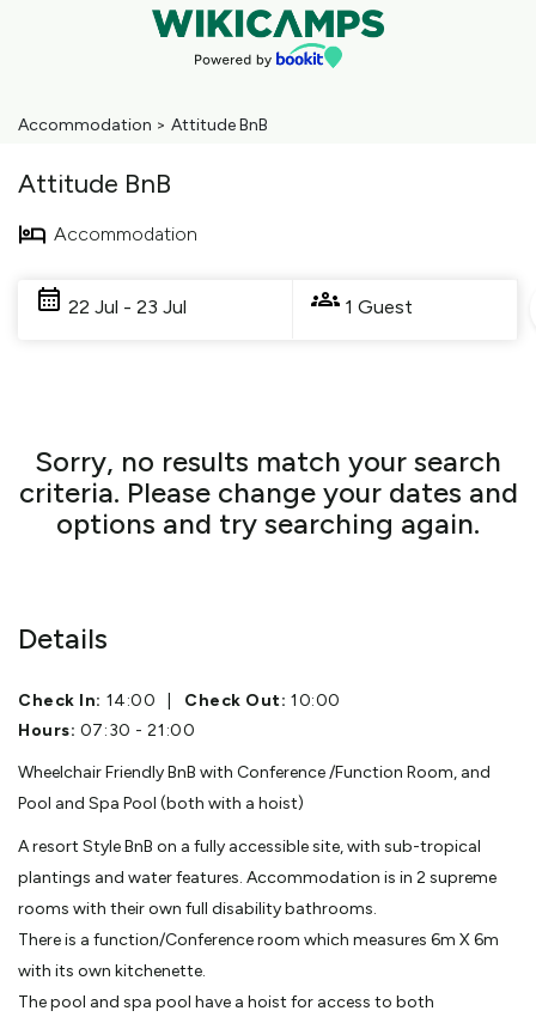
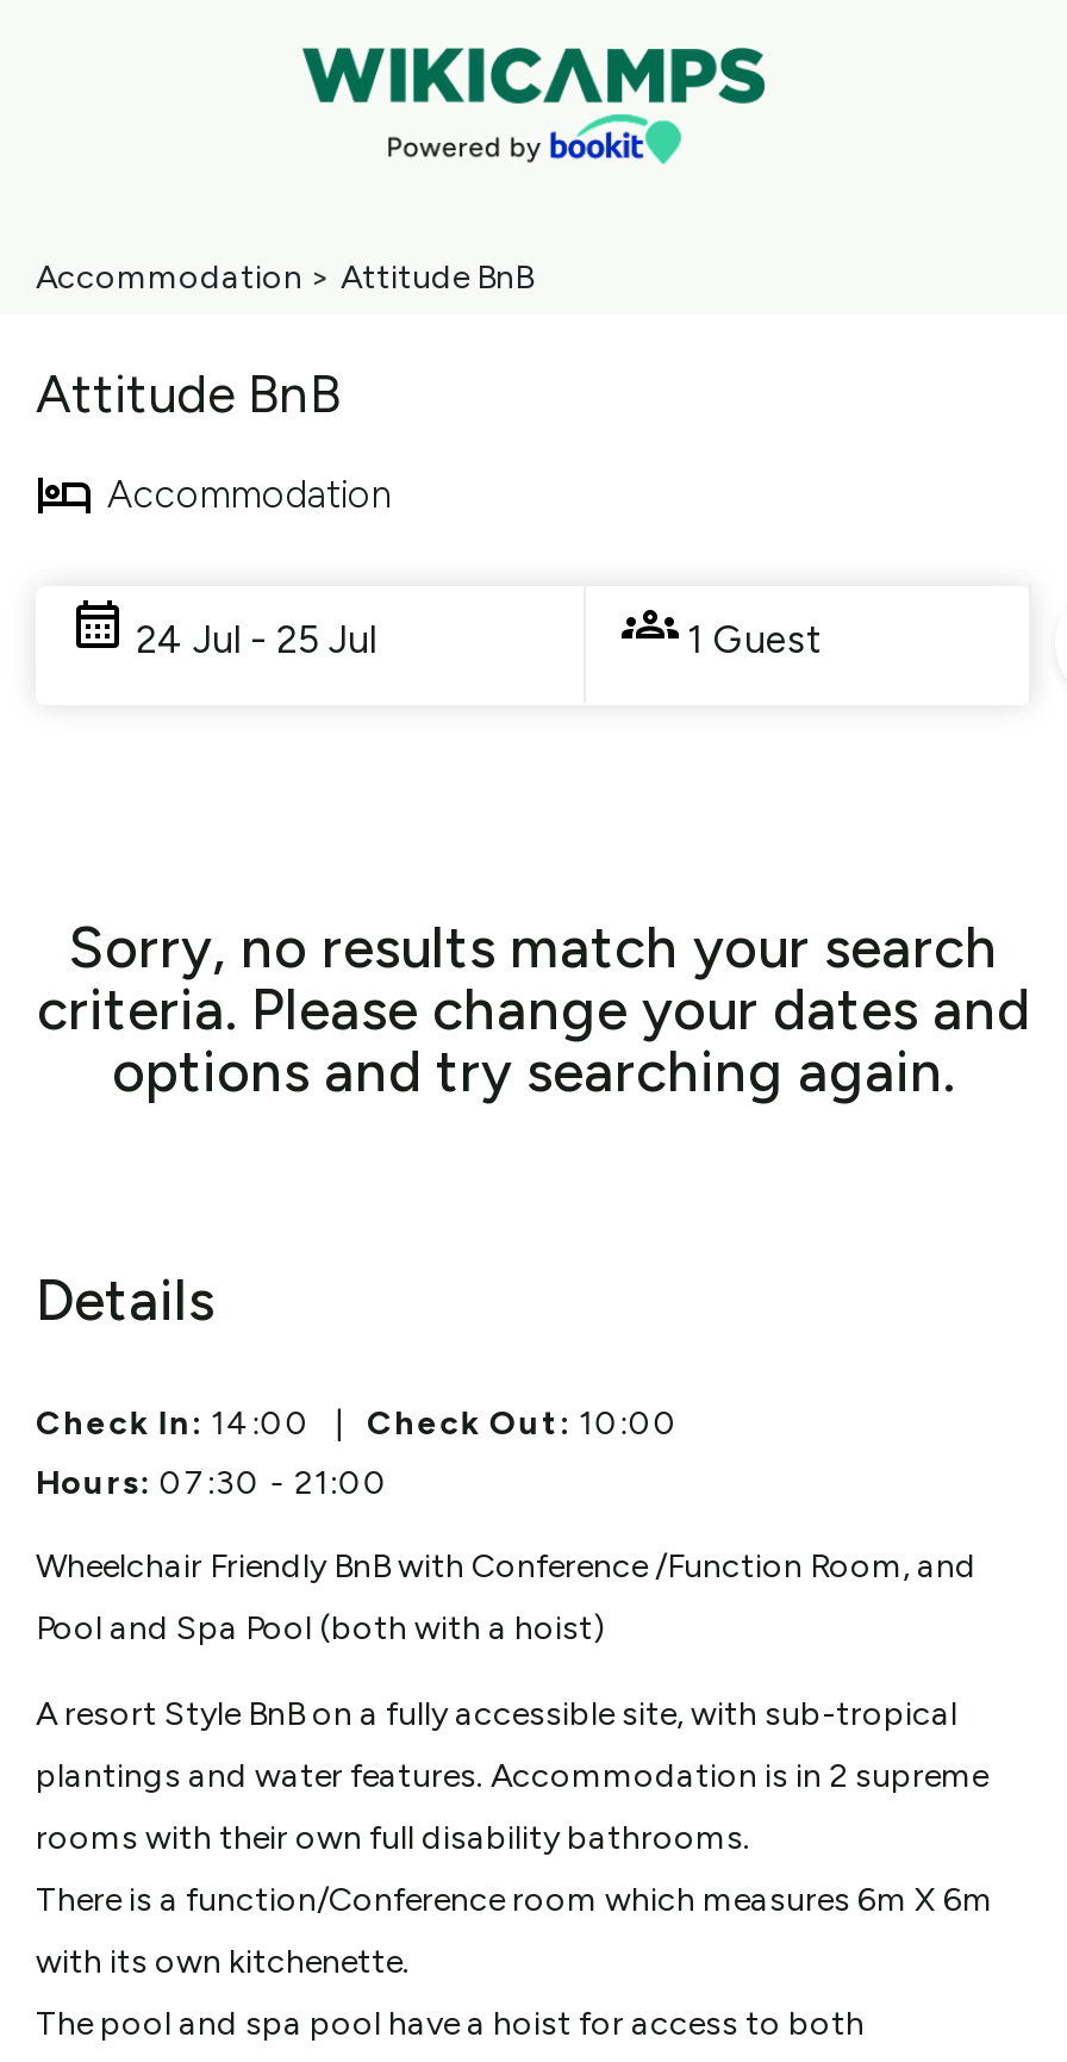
- 22 Jul - 23 Jul
+ 24 Jul - 25 Jul
